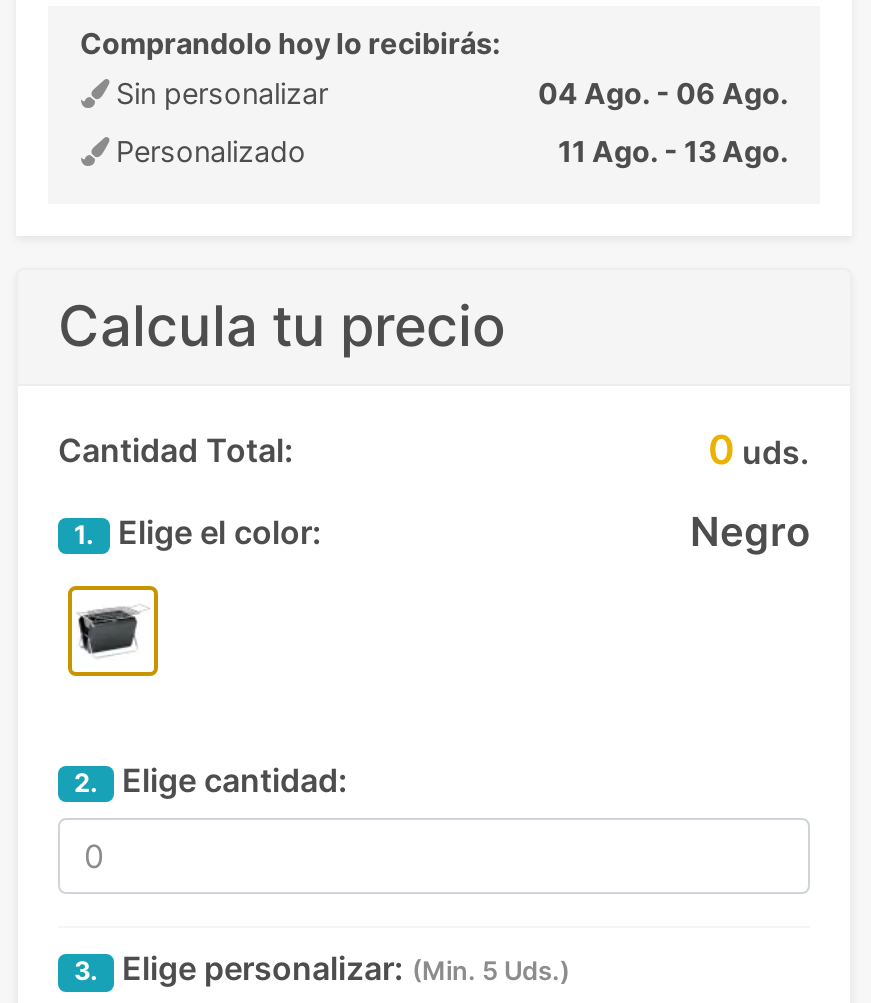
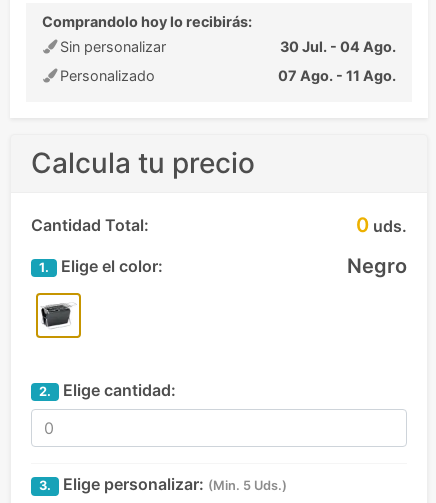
- 04 Ago. - 06 Ago.
+ 30 Jul. - 04 Ago.

- 11 Ago. - 13 Ago.
+ 07 Ago. - 11 Ago.
